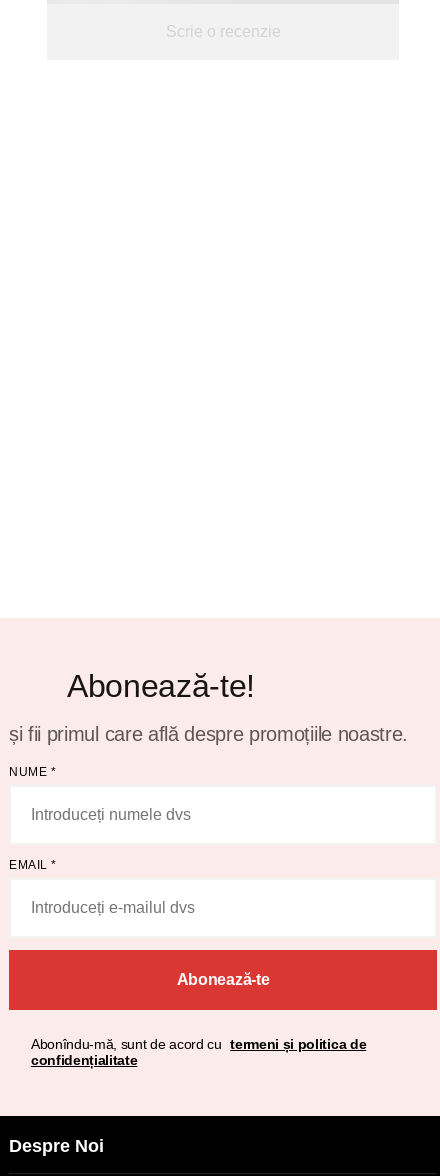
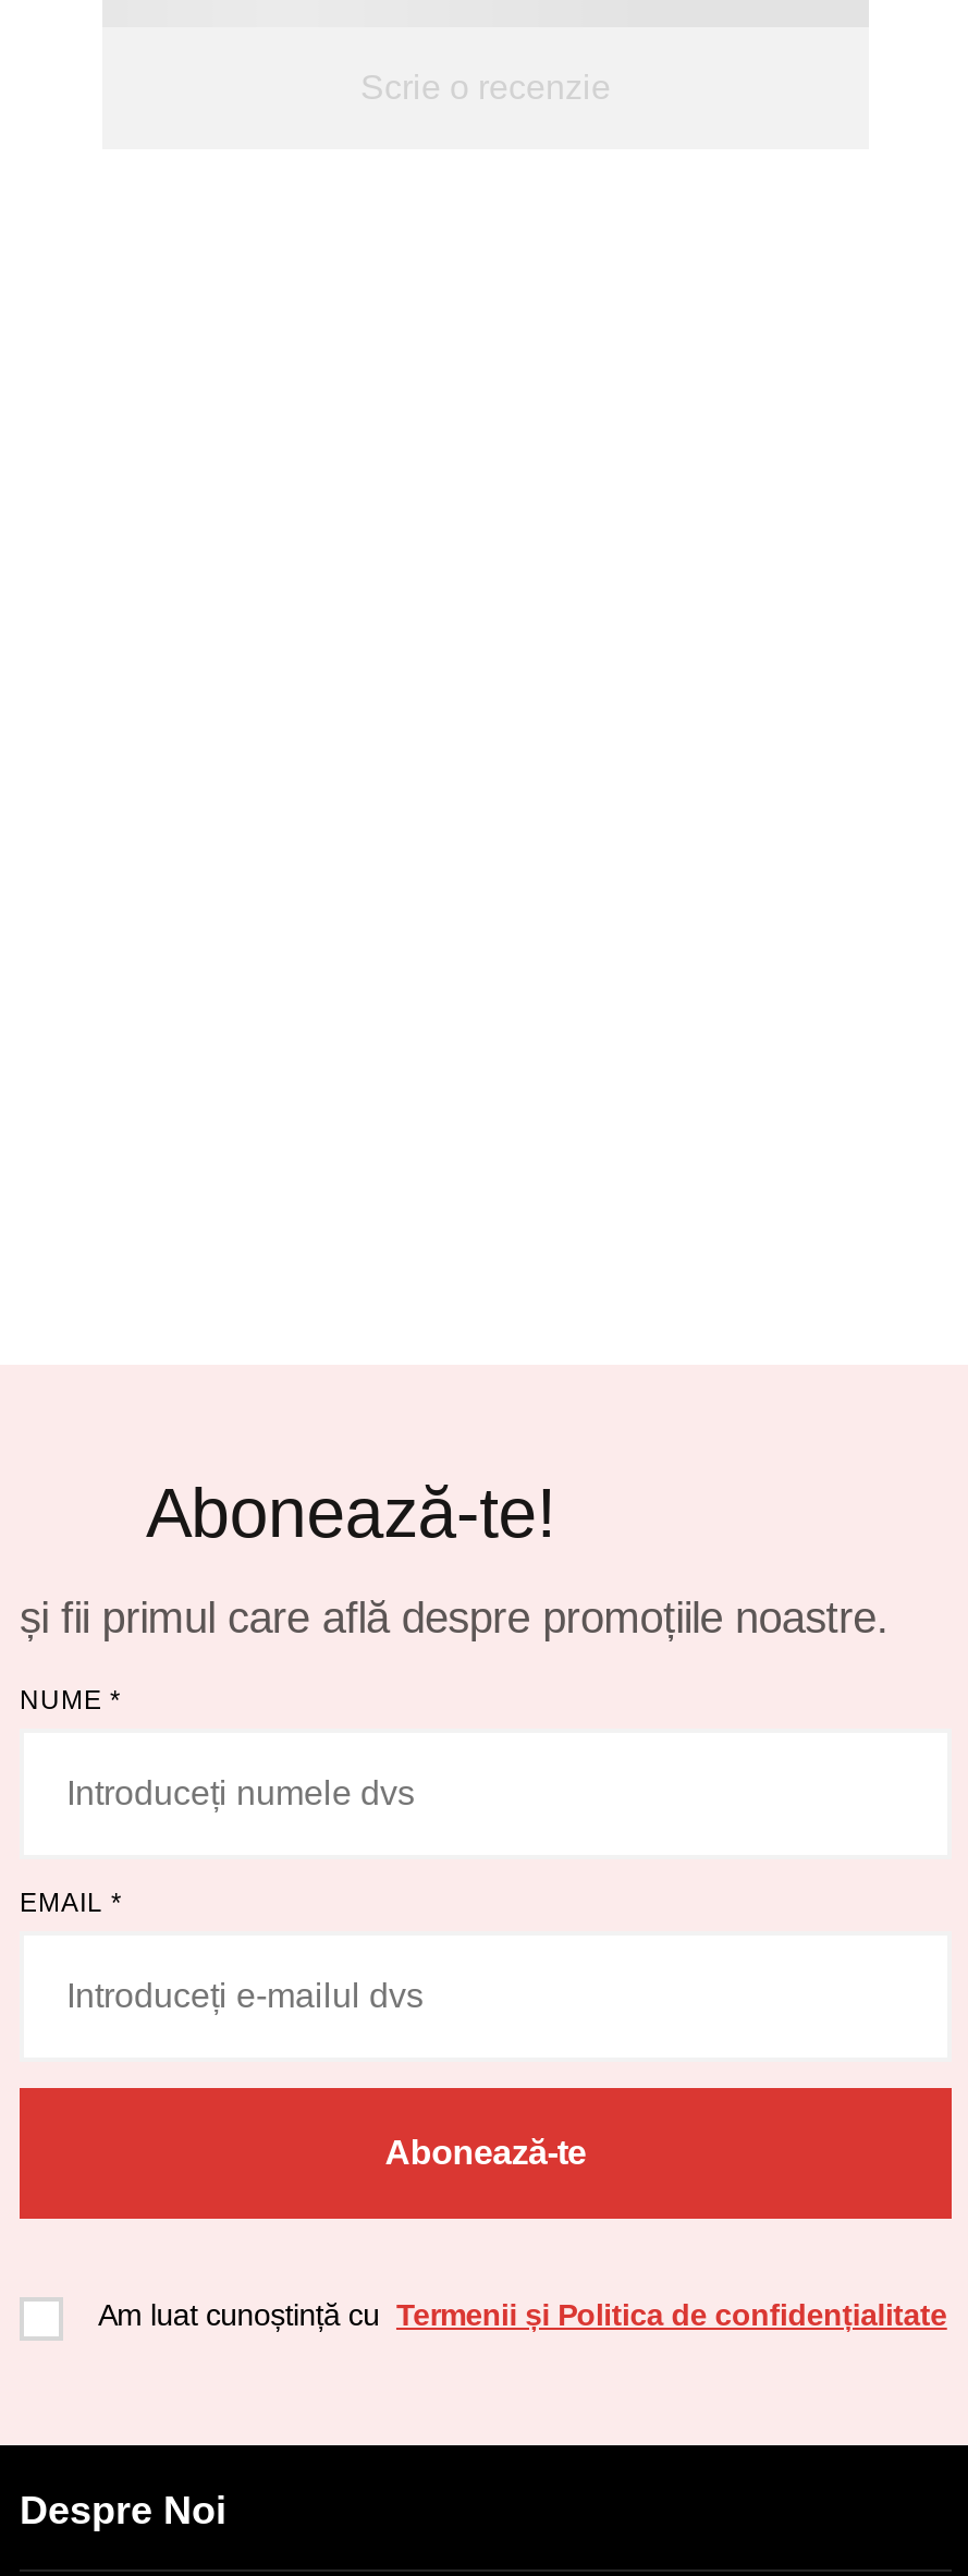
- Abonîndu-mă, sunt de acord cu termeni și politica de
- confidențialitate
+ Am luat cunoștință cu Termenii și Politica de confidențialitate
